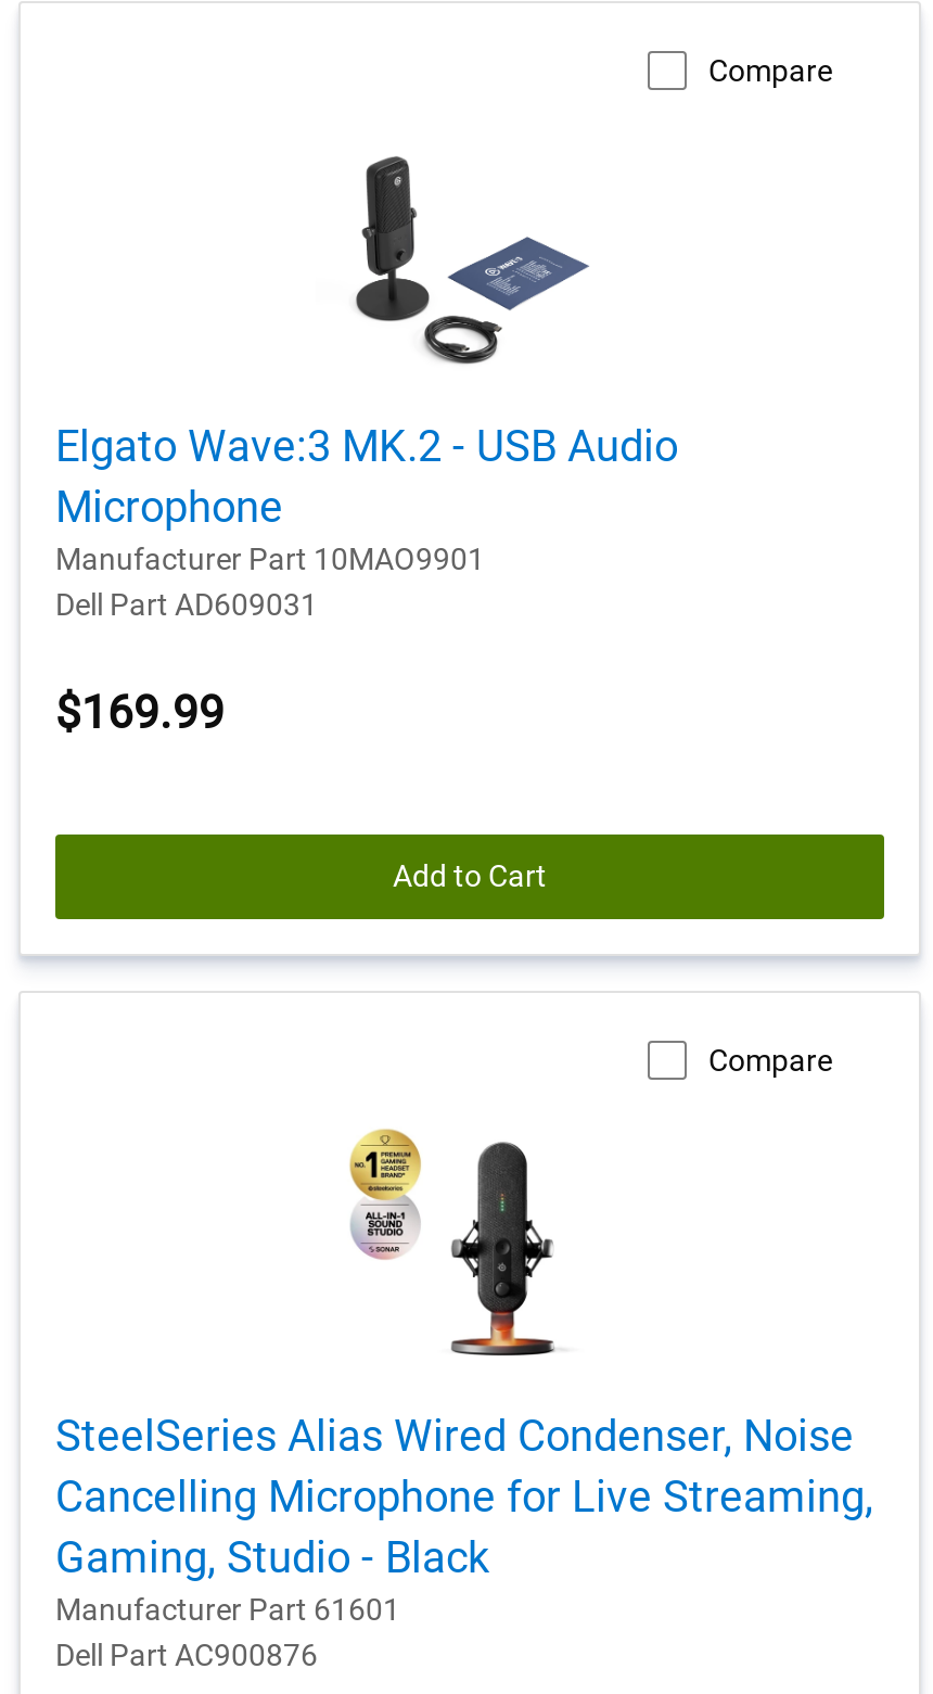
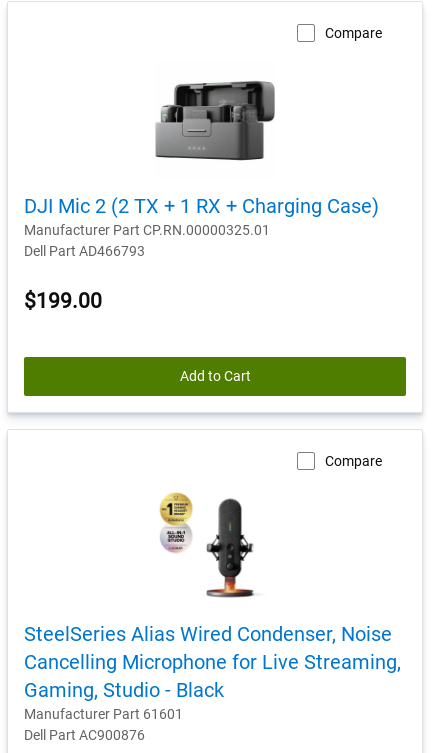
- [image]
- Elgato Wave:3 MK.2 - USB Audio
- Microphone
- Manufacturer Part 10MAO9901
- Dell Part AD609031
+ [image]
+ DJI Mic 2 (2 TX + 1 RX + Charging Case)
+ Manufacturer Part CP.RN.00000325.01
+ Dell Part AD466793

- $169.99
+ $199.00
